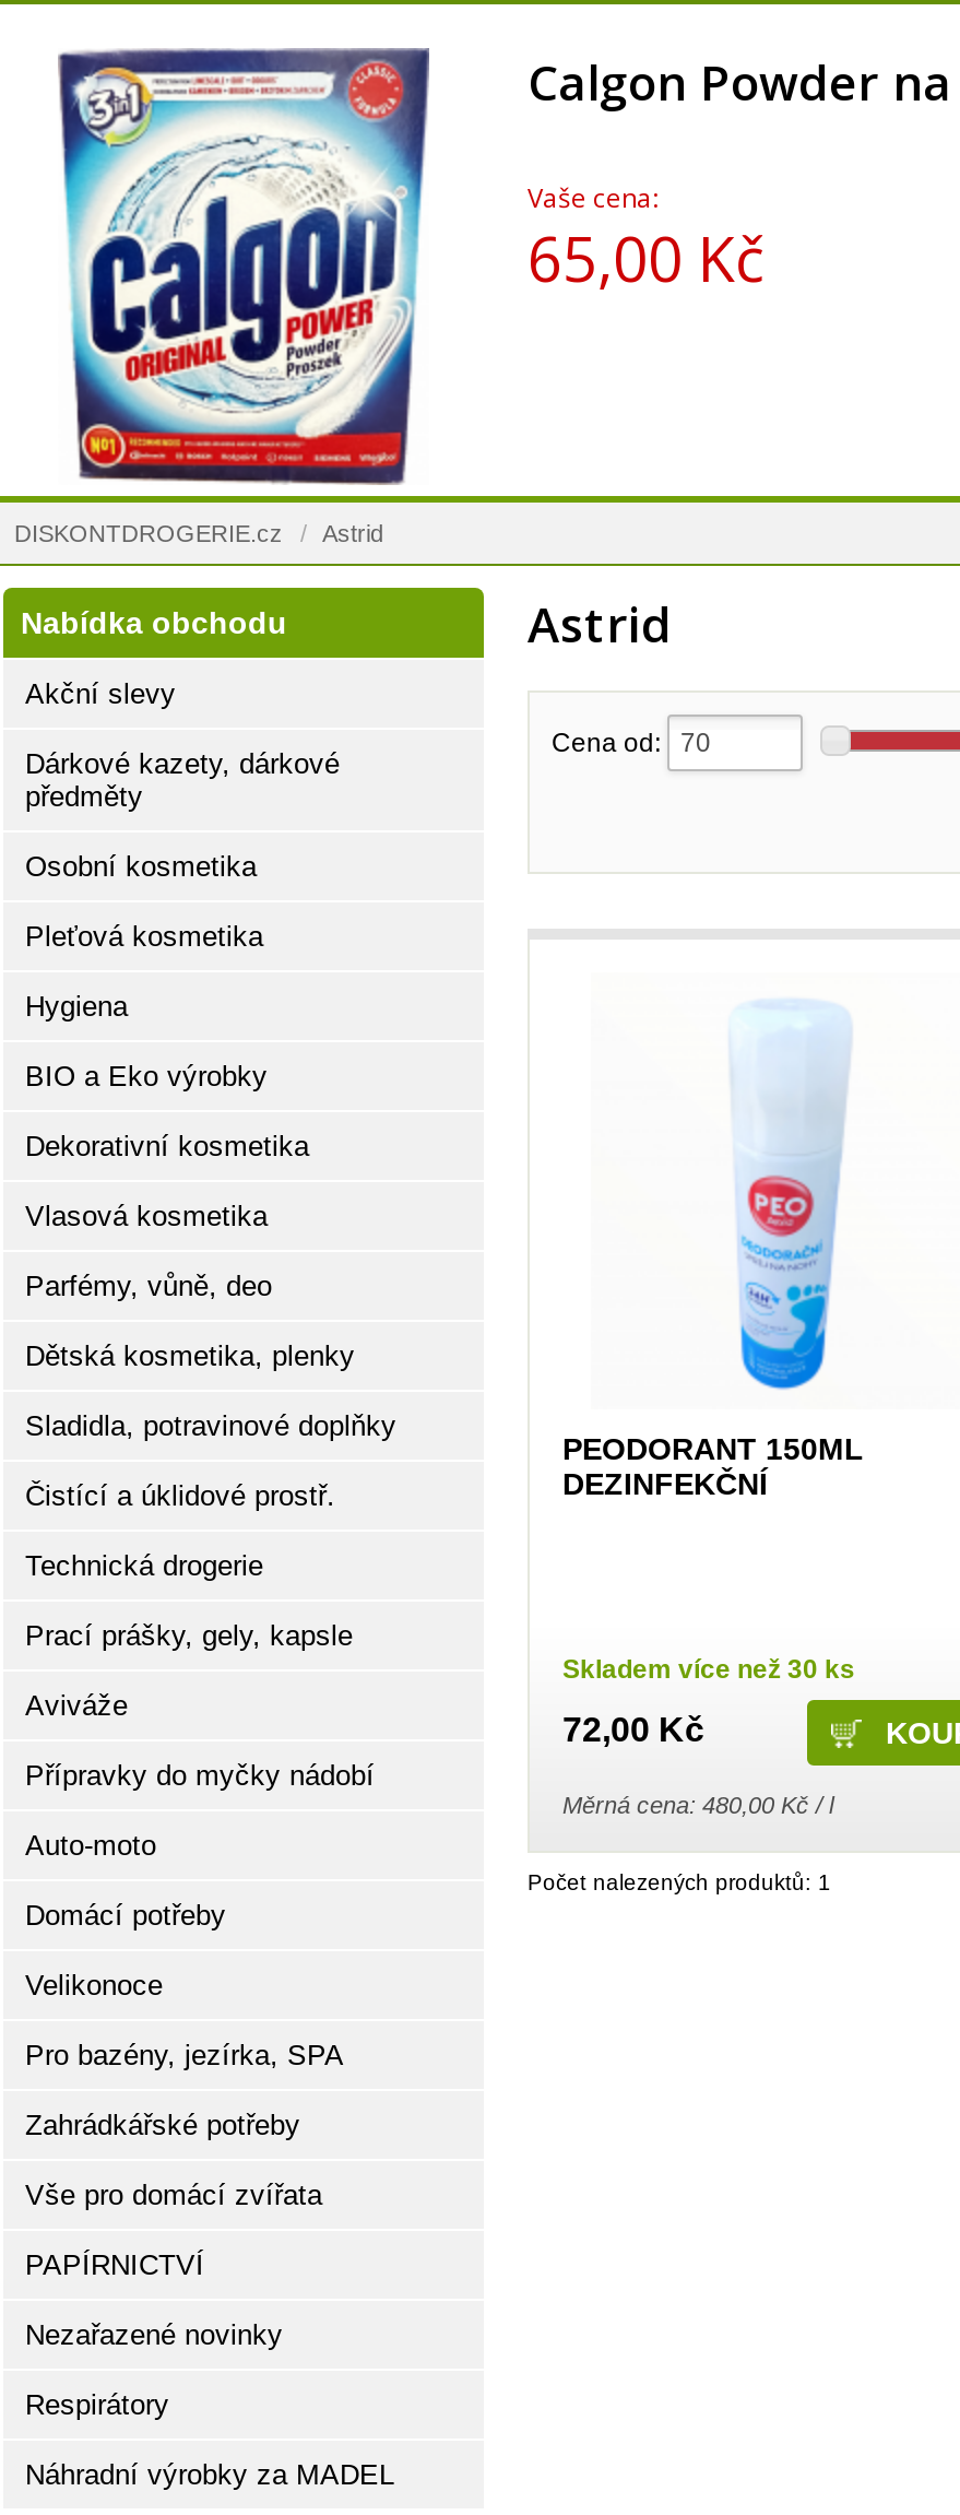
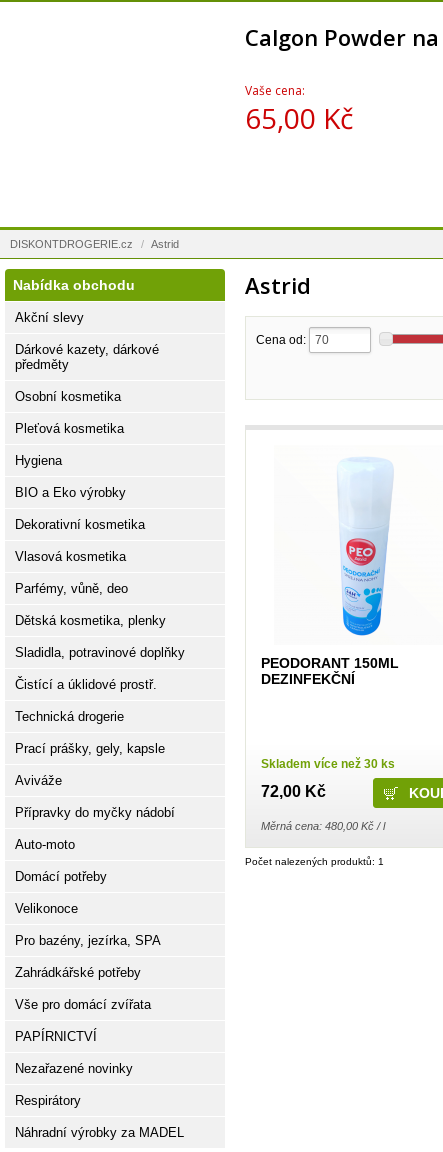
- [image]
